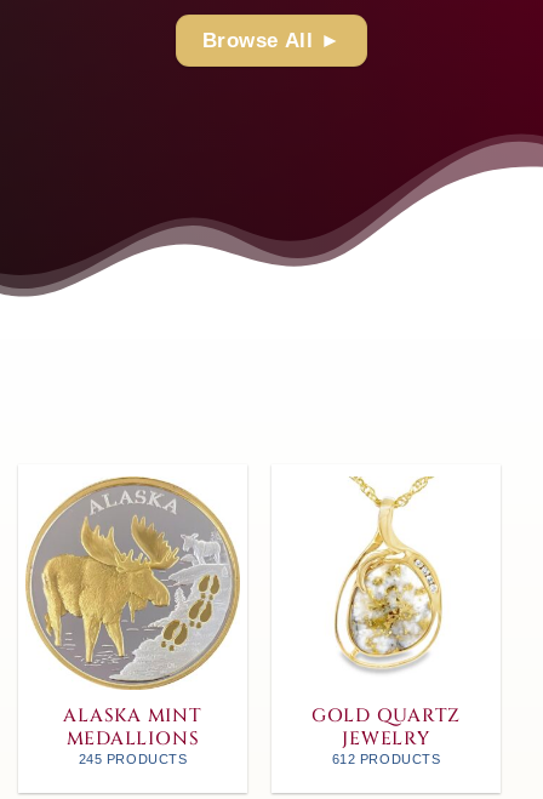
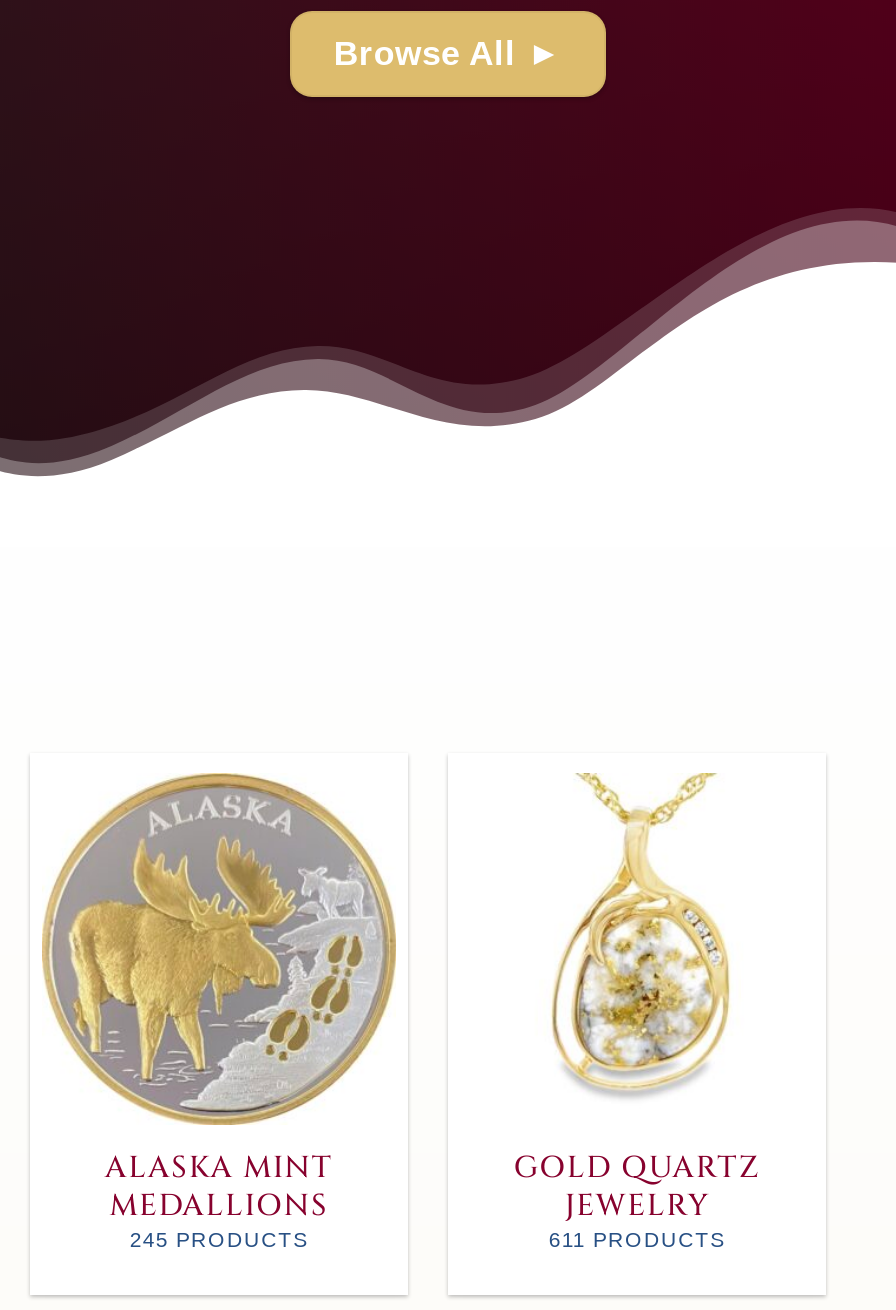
- 612 PRODUCTS
+ 611 PRODUCTS
